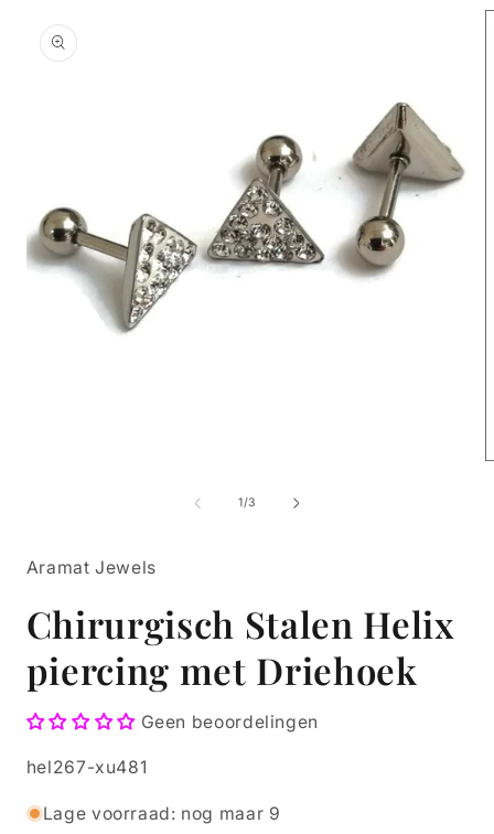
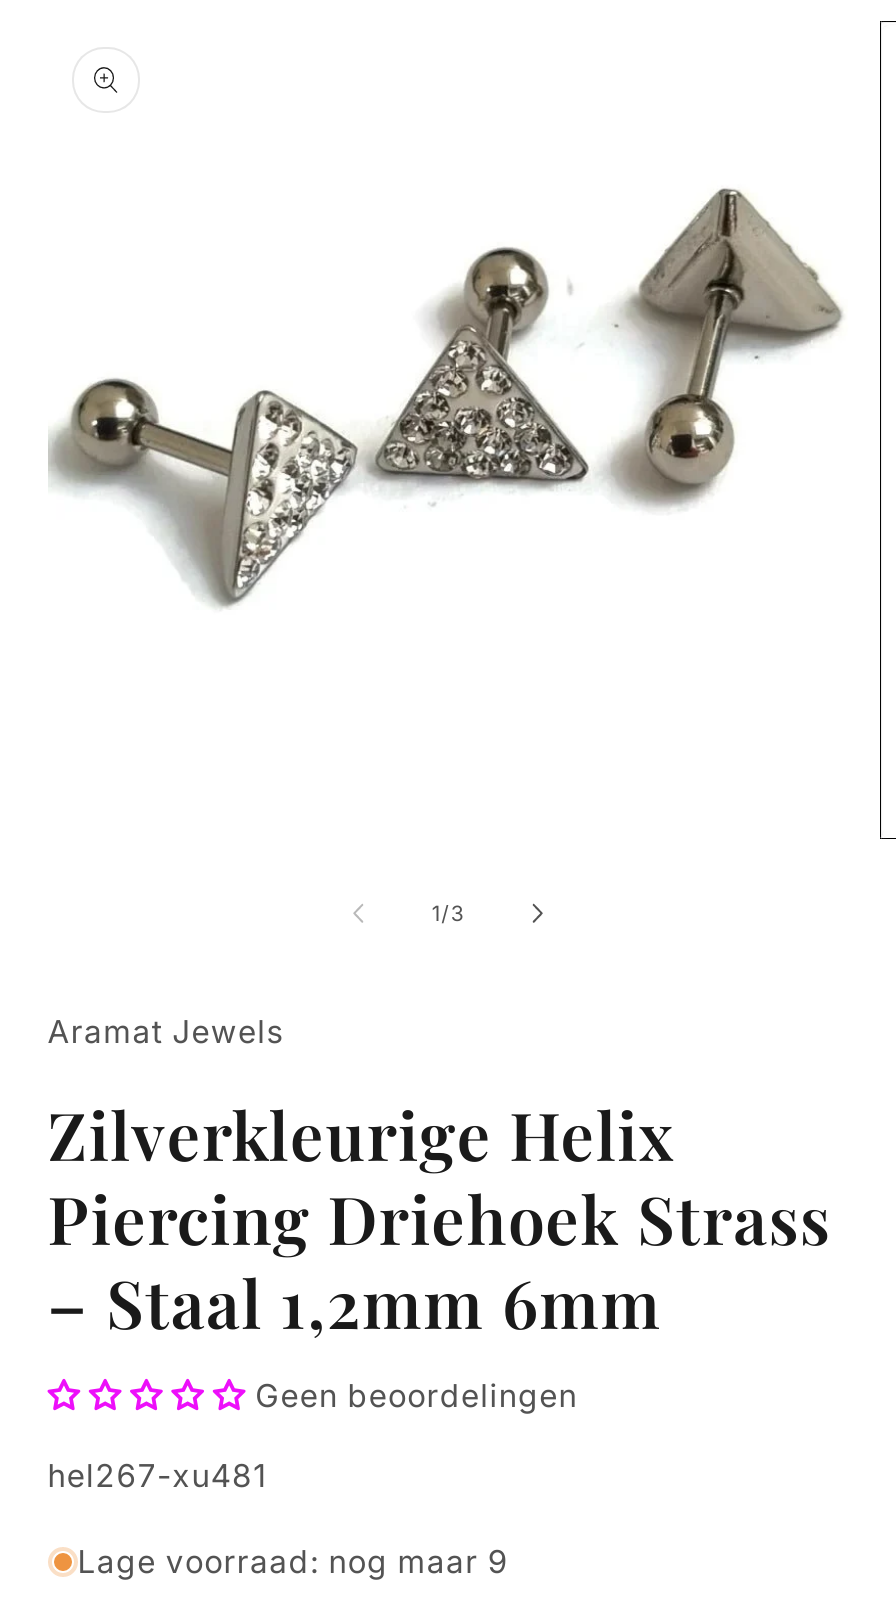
- Chirurgisch Stalen Helix
- piercing met Driehoek
+ Zilverkleurige Helix
+ Piercing Driehoek Strass
+ – Staal 1,2mm 6mm
